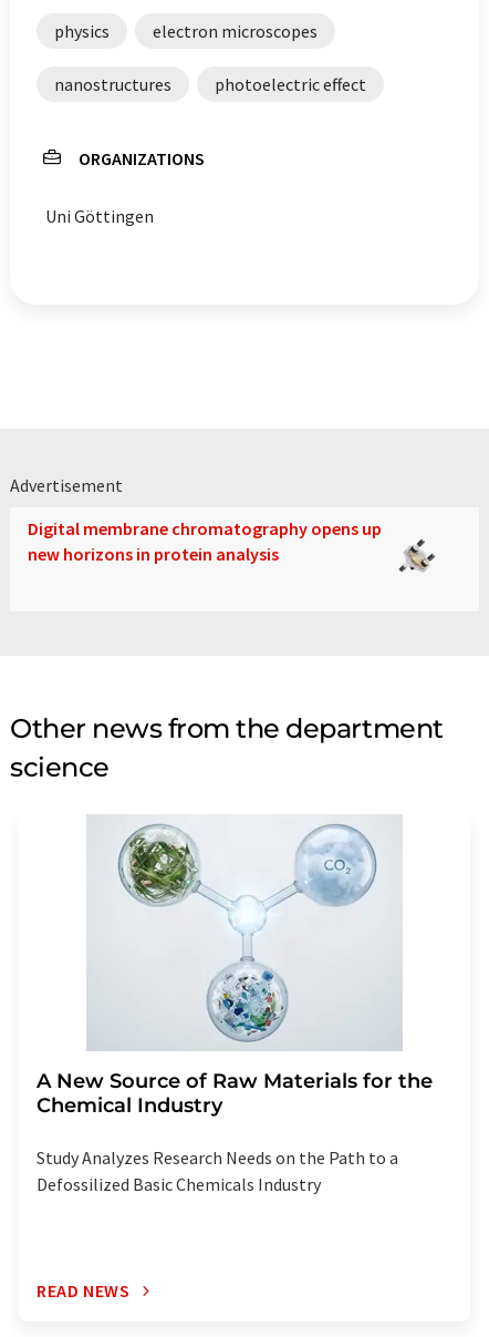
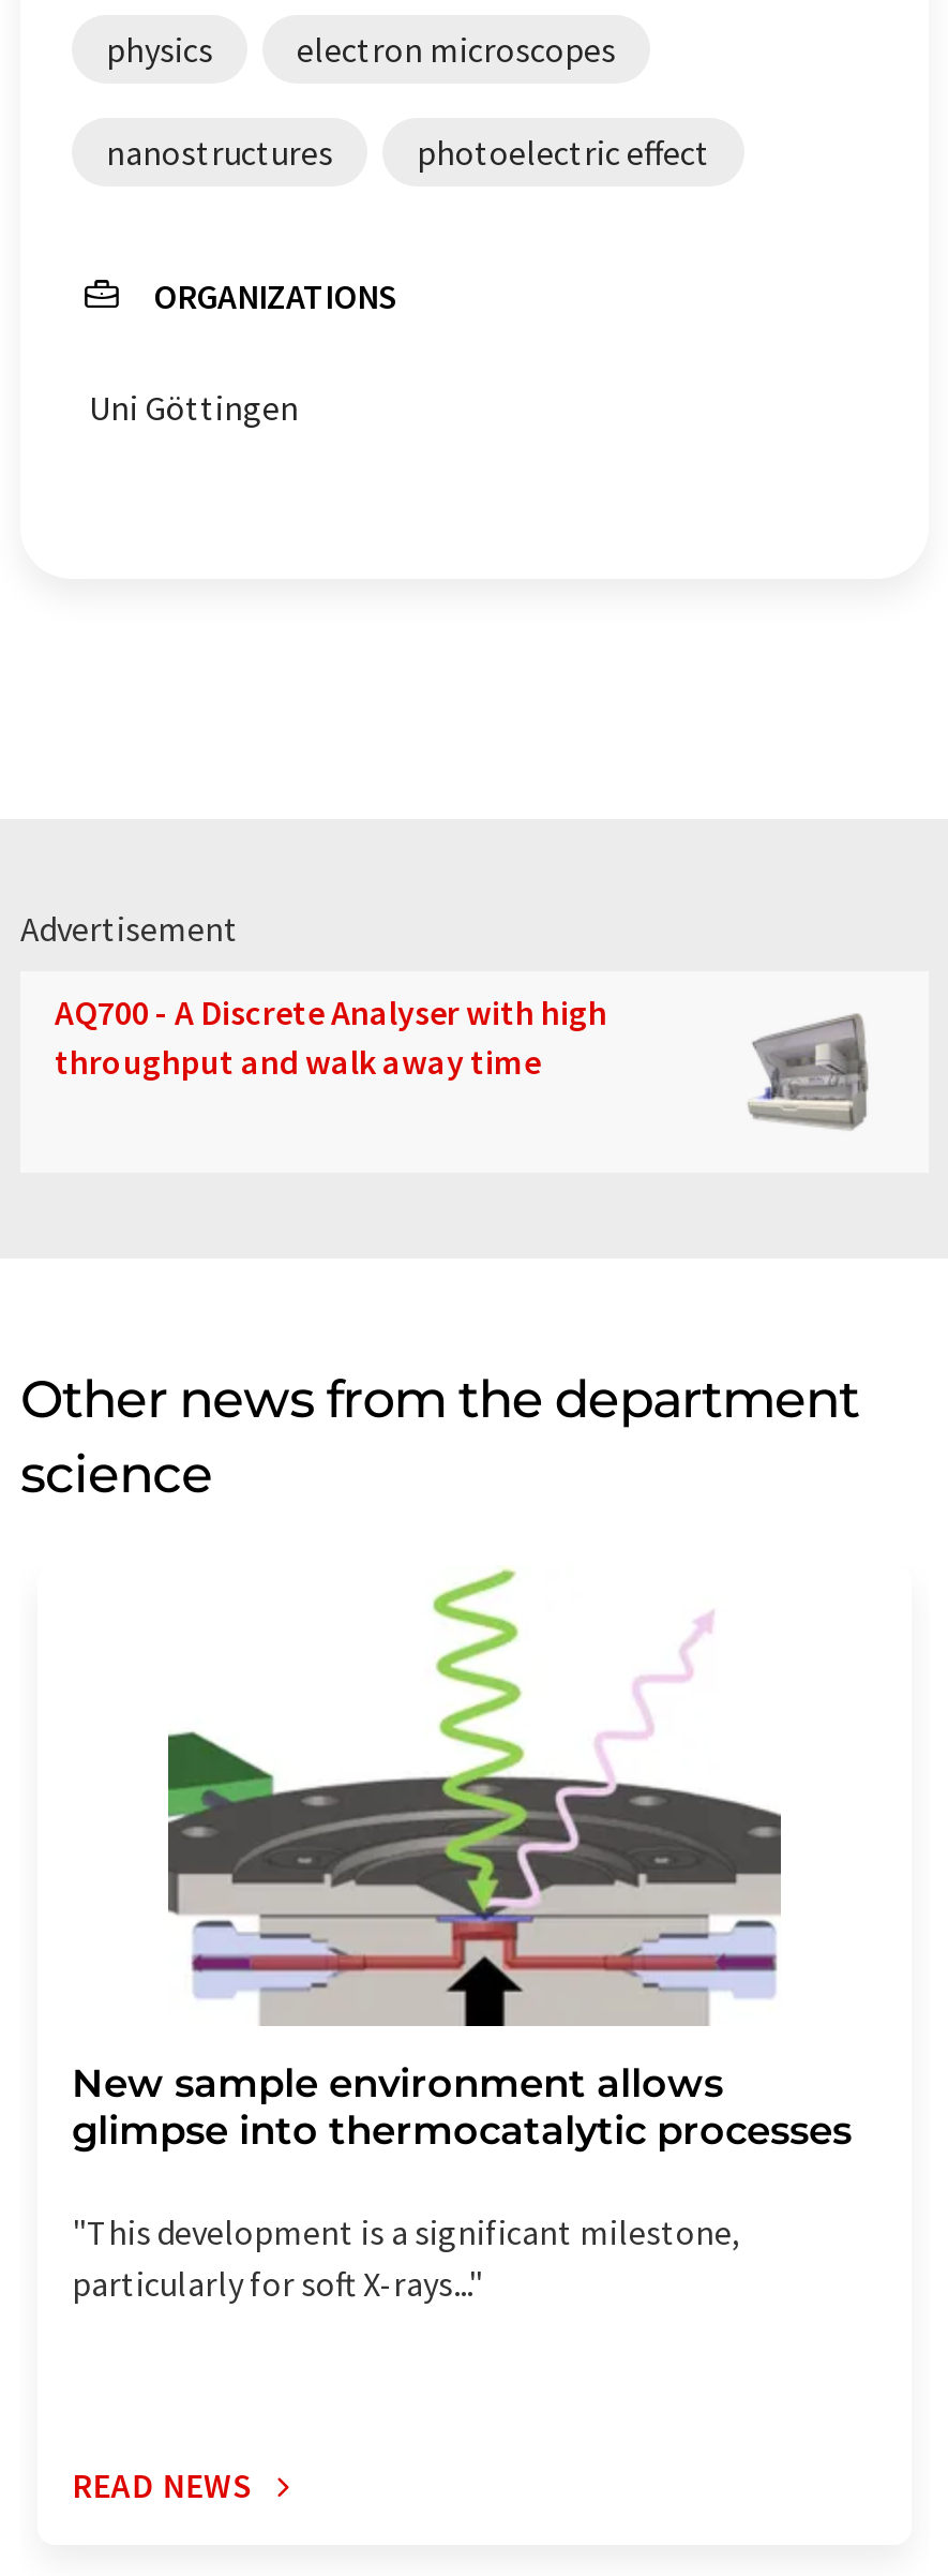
- Digital membrane chromatography opens up
- new horizons in protein analysis
+ AQ700 - A Discrete Analyser with high
+ throughput and walk away time

- [image]
+ [image]

- [image]
- A New Source of Raw Materials for the
- Chemical Industry
+ [image]
+ New sample environment allows
+ glimpse into thermocatalytic processes

- Study Analyzes Research Needs on the Path to a
- Defossilized Basic Chemicals Industry
+ "This development is a significant milestone,
+ particularly for soft X-rays..."
